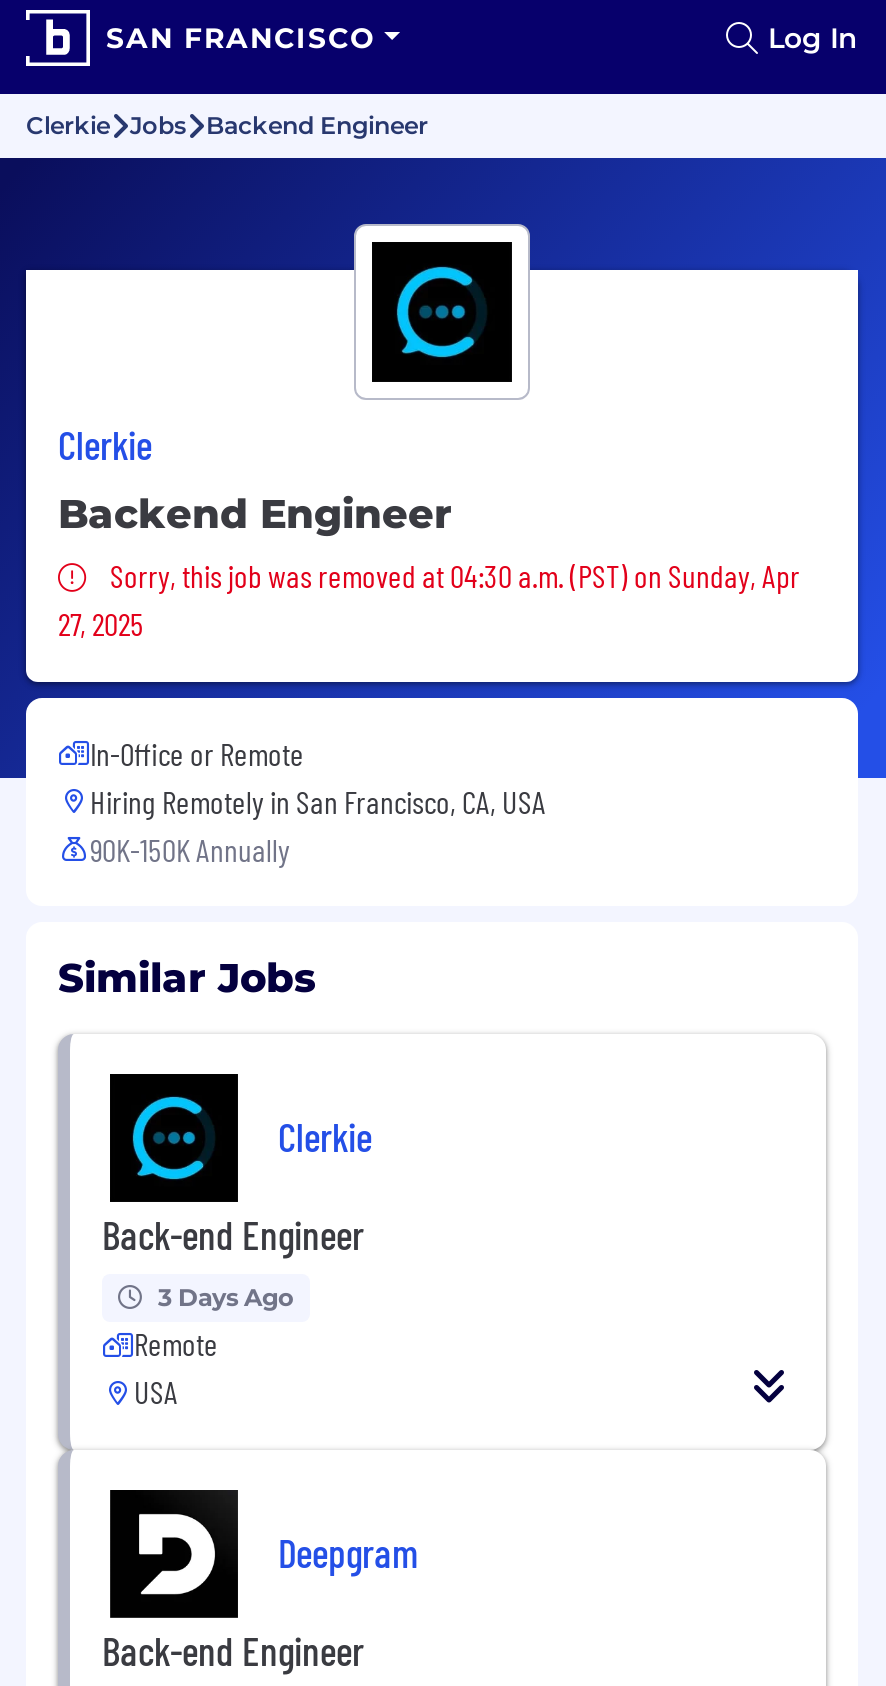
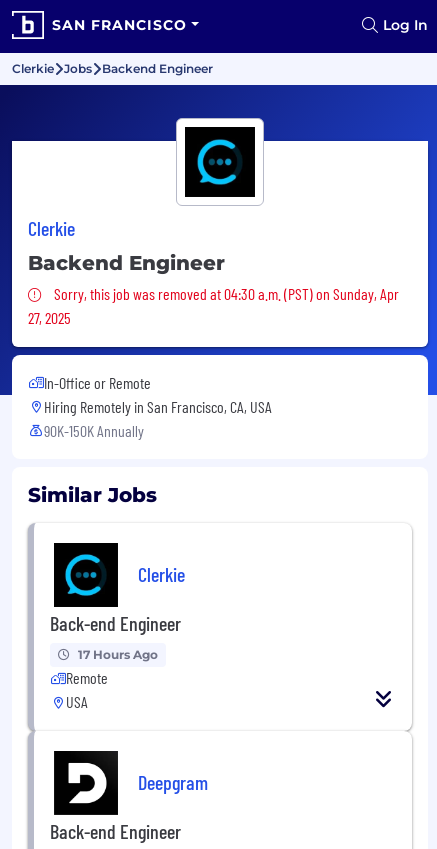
- 3 Days Ago
+ 17 Hours Ago
